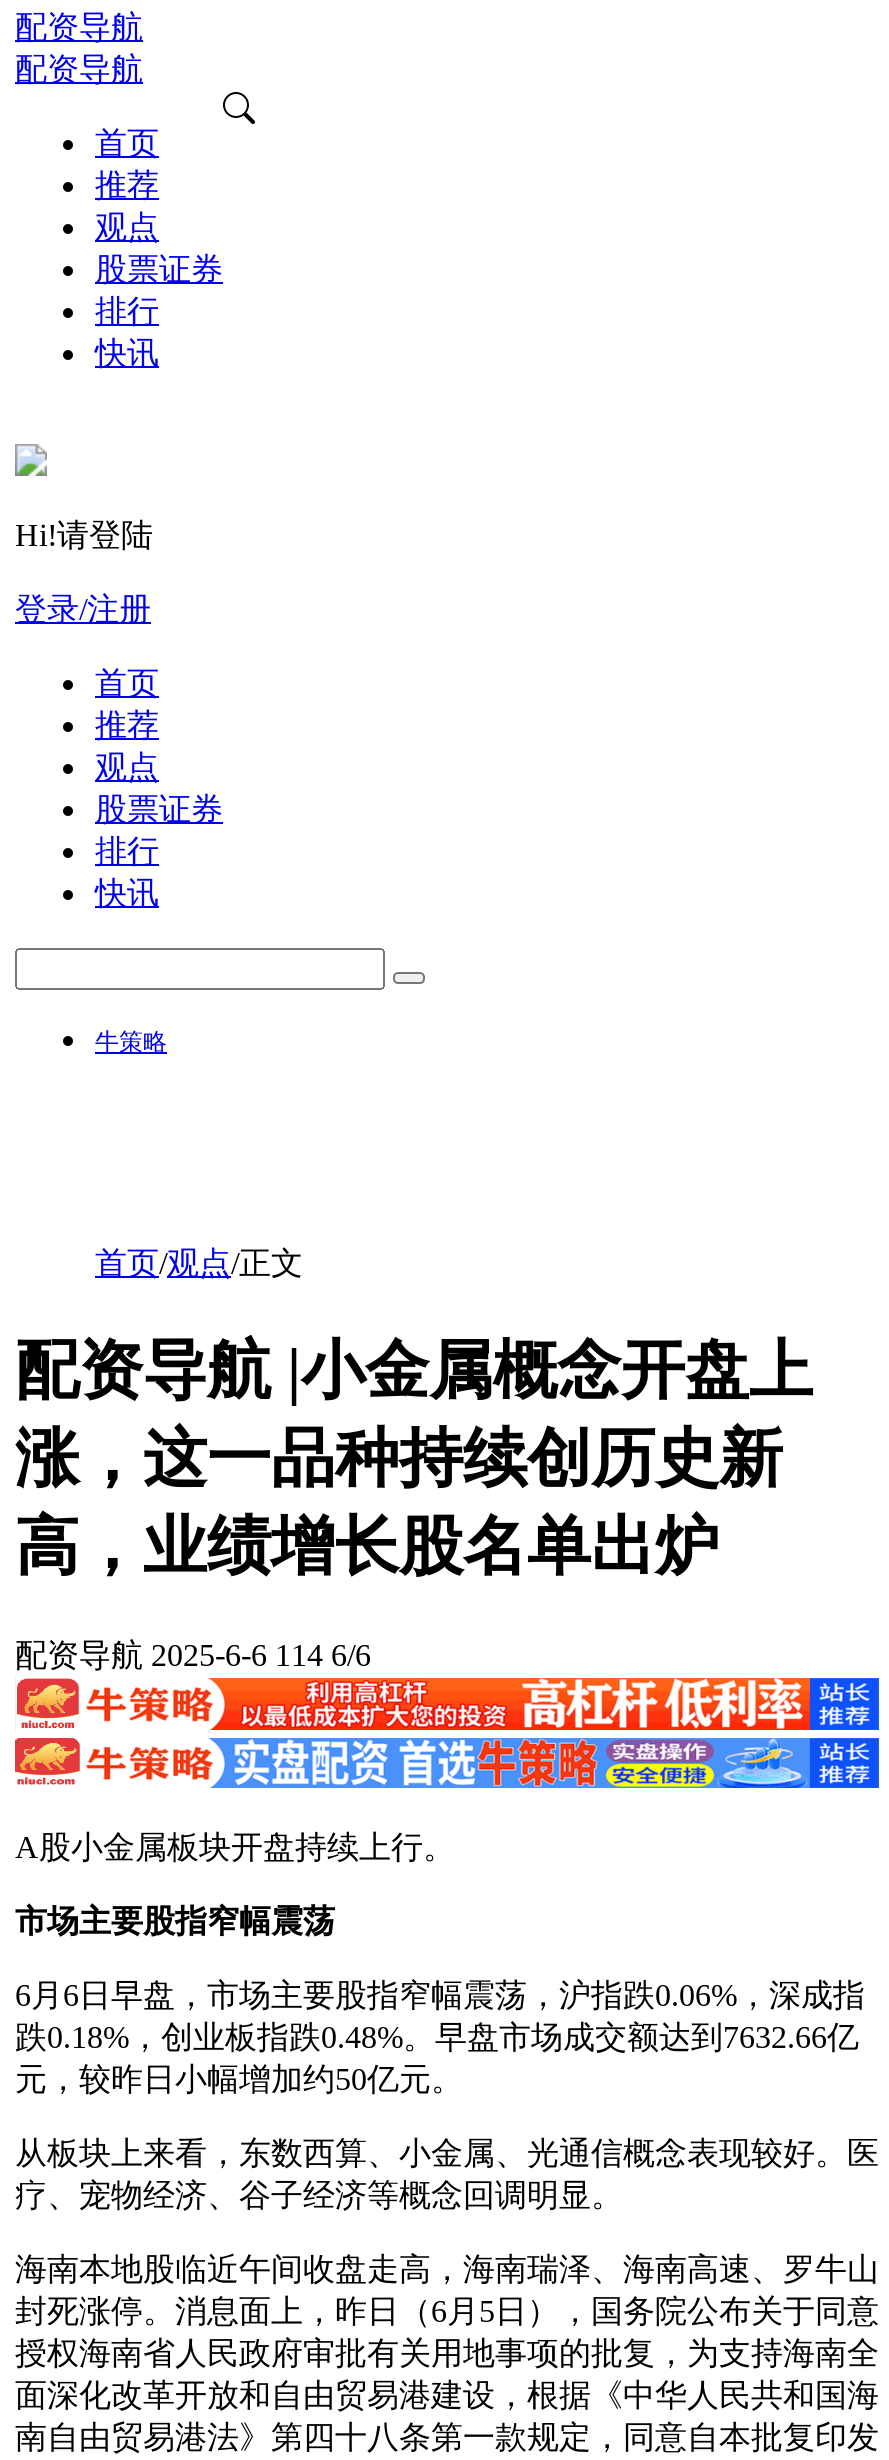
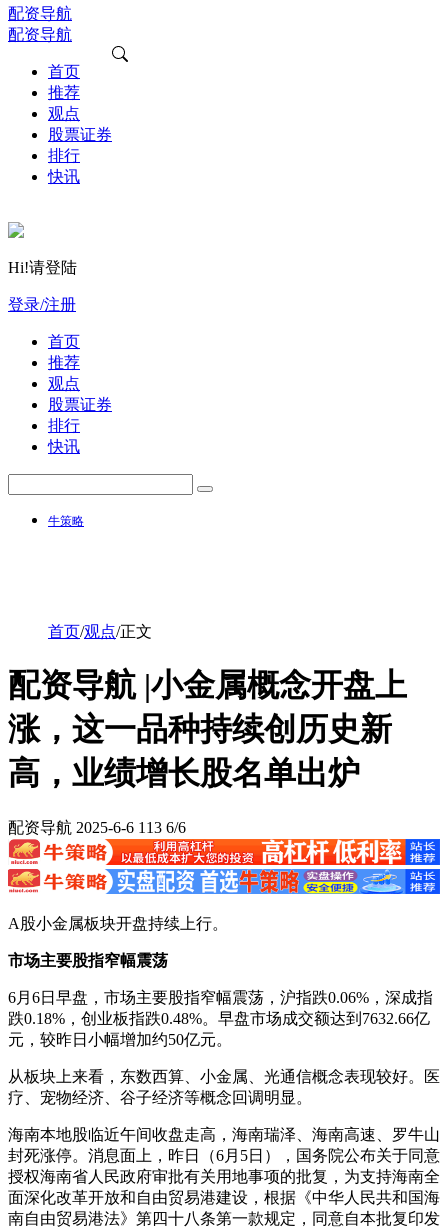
- 配资导航 2025-6-6 114 6/6
+ 配资导航 2025-6-6 113 6/6
